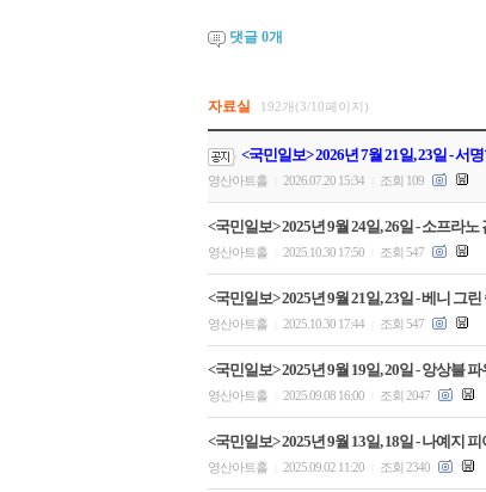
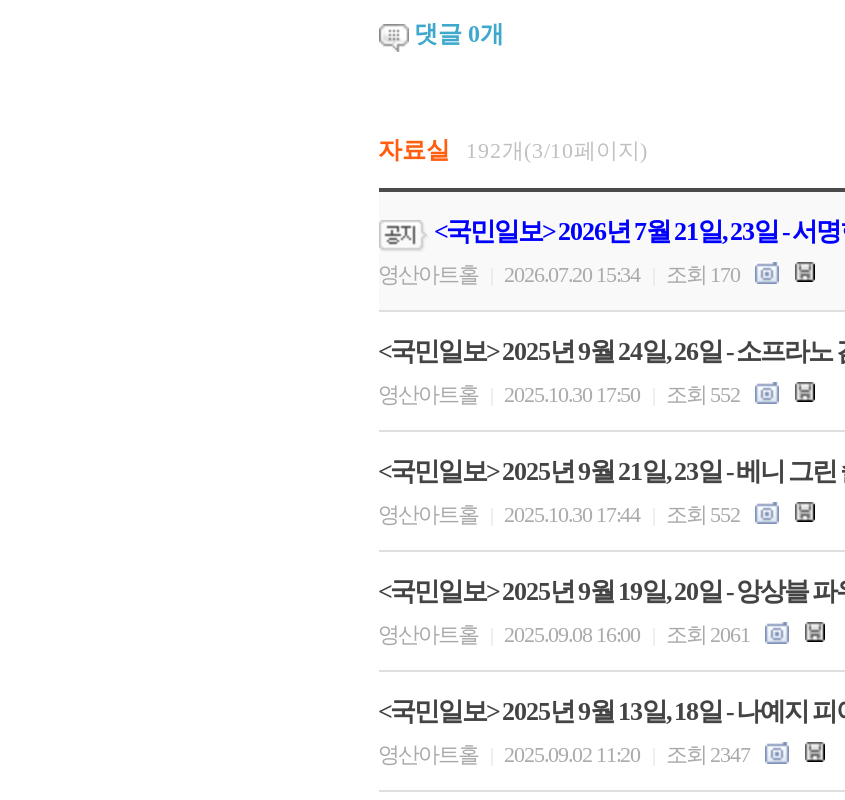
- 영산아트홀 2026.07.20 15:34 조회 109
+ 영산아트홀 2026.07.20 15:34 조회 170

- 영산아트홀 2025.10.30 17:50 조회 547
+ 영산아트홀 2025.10.30 17:50 조회 552

- 영산아트홀 2025.10.30 17:44 조회 547
+ 영산아트홀 2025.10.30 17:44 조회 552

- 영산아트홀 2025.09.08 16:00 조회 2047
+ 영산아트홀 2025.09.08 16:00 조회 2061

- 영산아트홀 2025.09.02 11:20 조회 2340
+ 영산아트홀 2025.09.02 11:20 조회 2347
